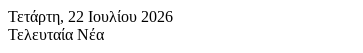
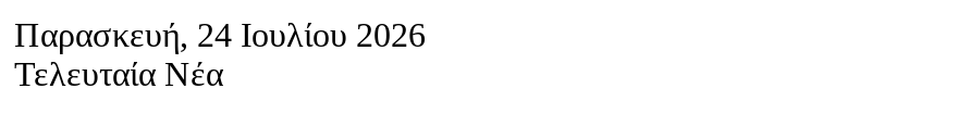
- Τετάρτη, 22 Ιουλίου 2026
+ Παρασκευή, 24 Ιουλίου 2026
